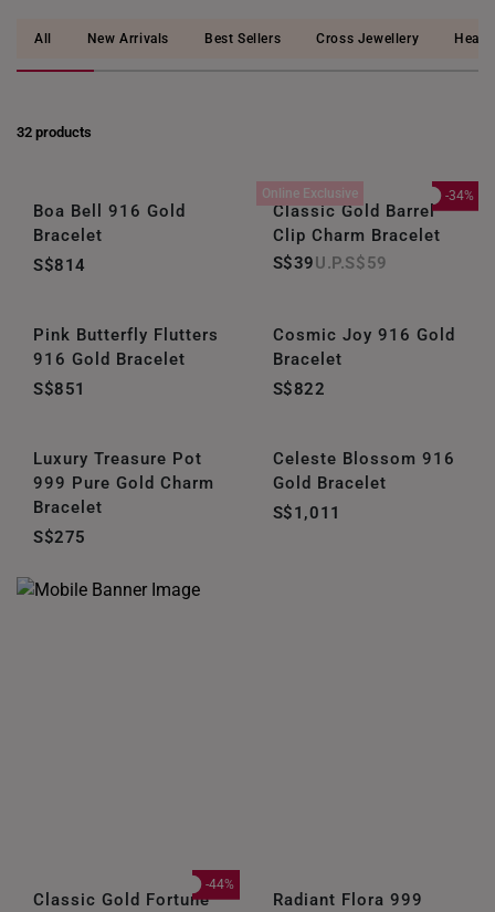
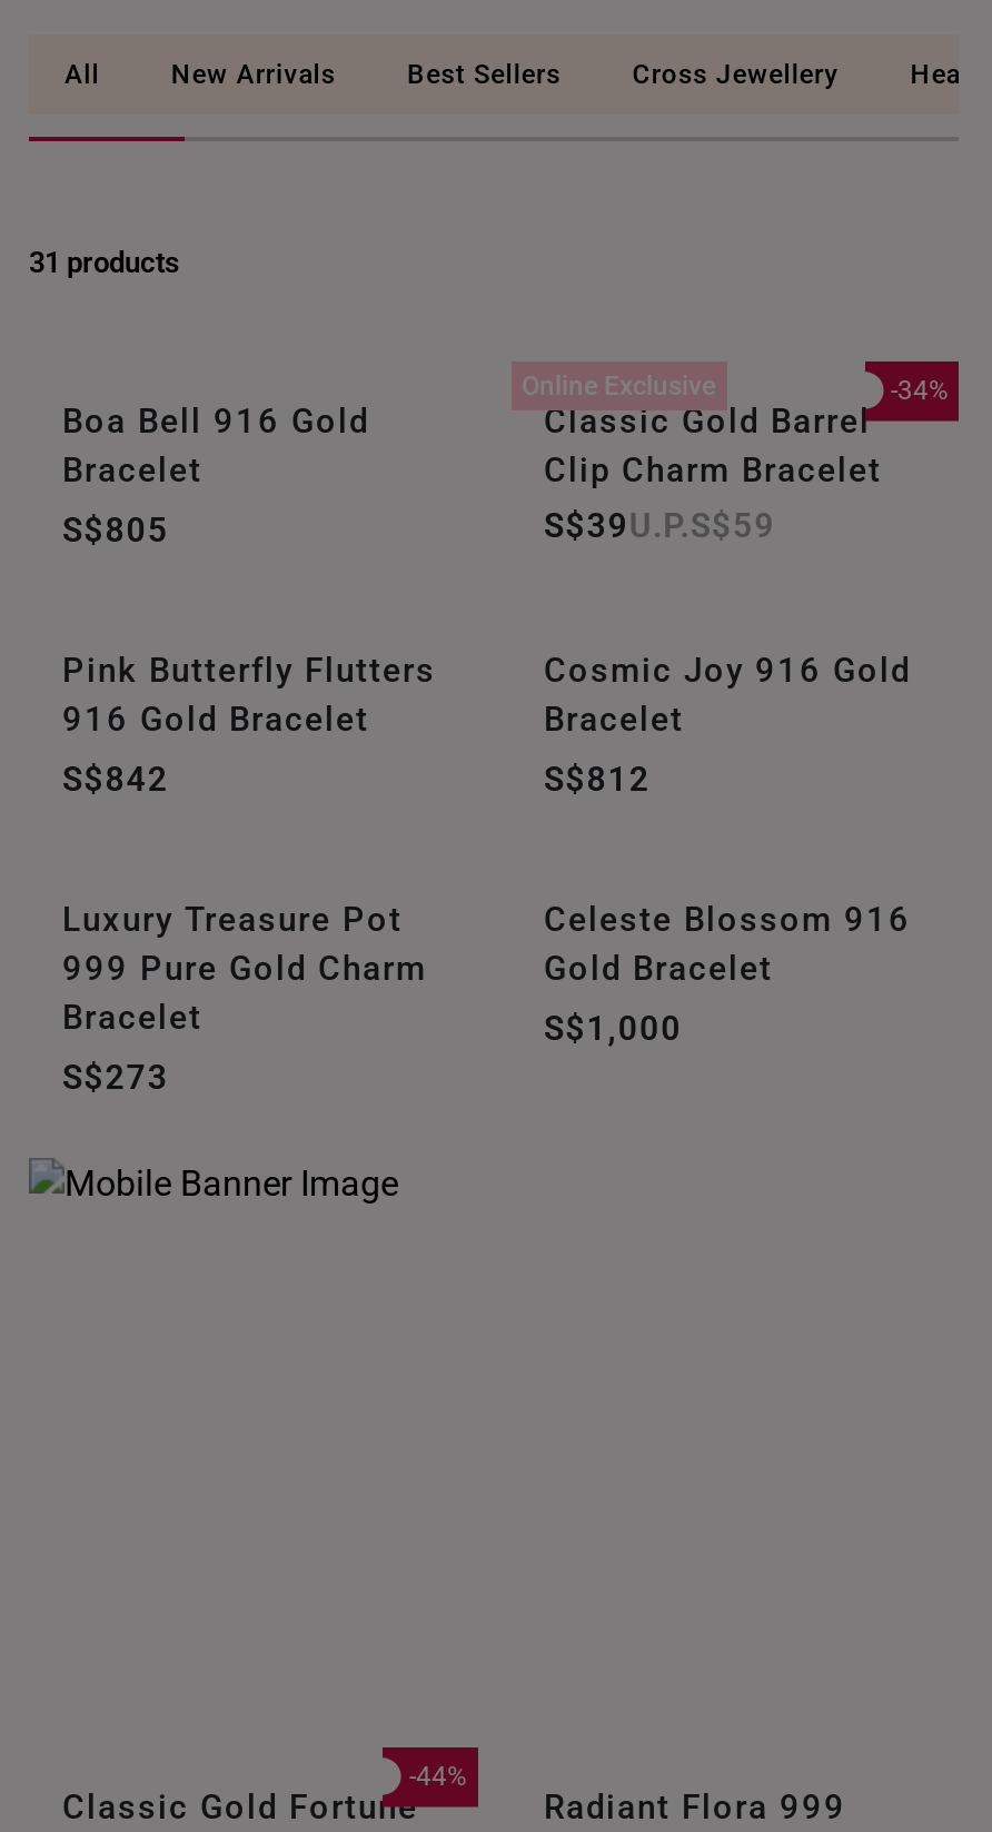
- 32 products
+ 31 products

- S$814
+ S$805

- S$851
+ S$842

- S$822
+ S$812

- S$1,011
+ S$1,000

- S$275
+ S$273
